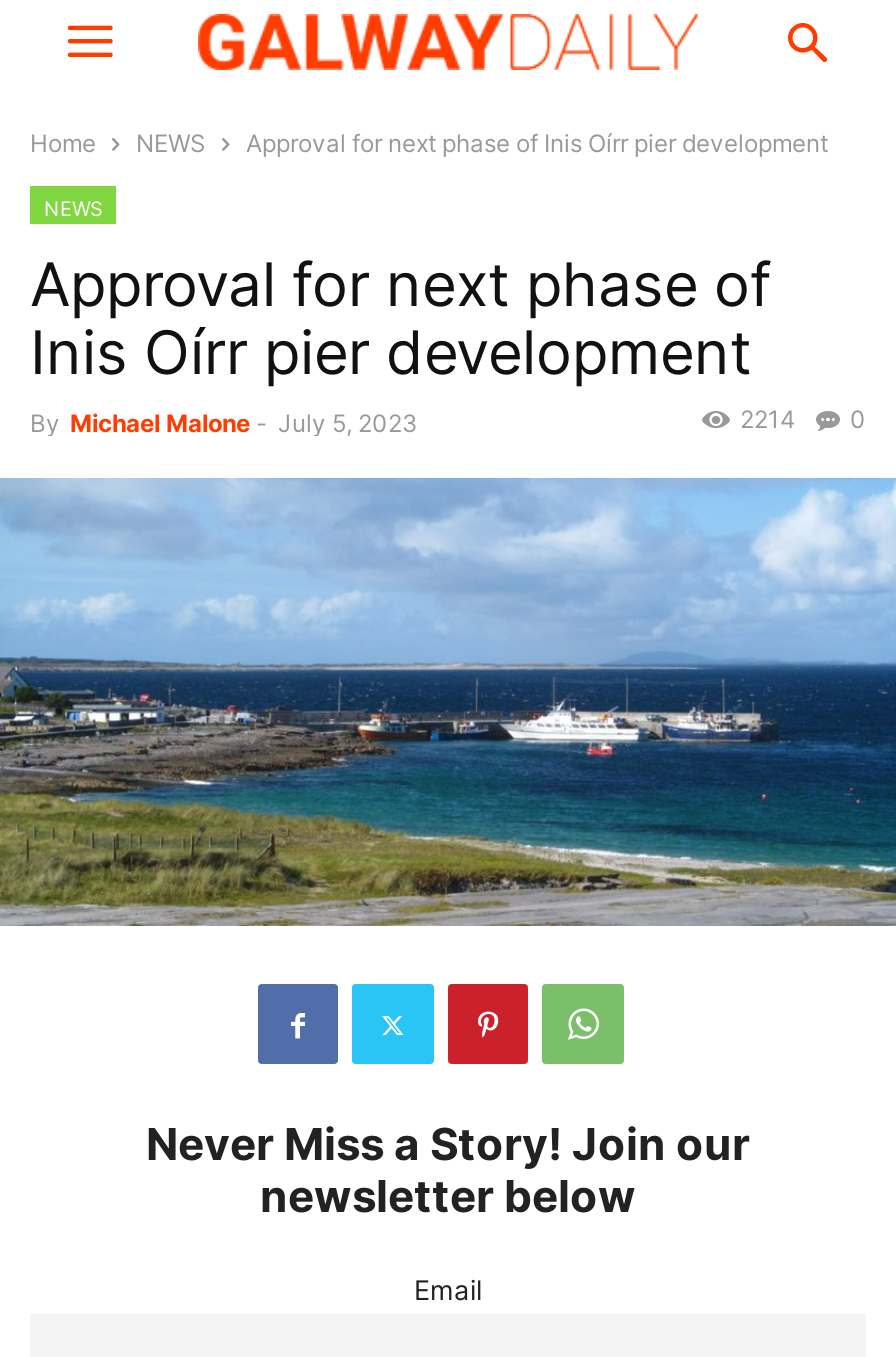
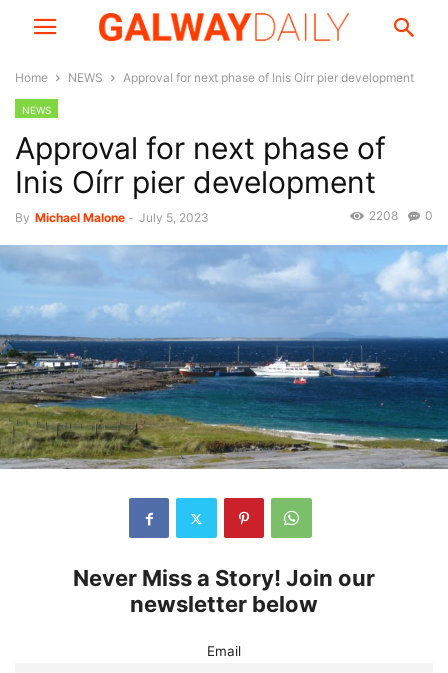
- 2214 0
+ 2208 0
